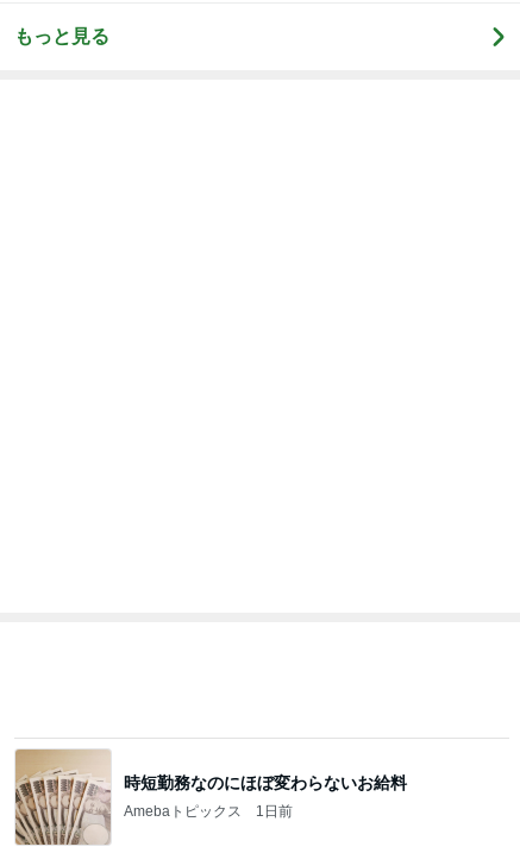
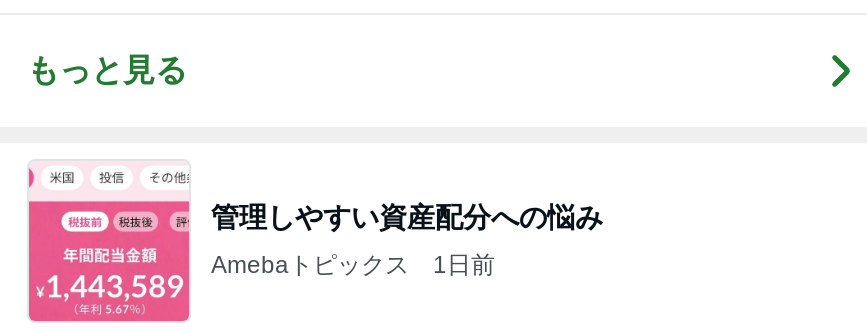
- [image]
- 時短勤務なのにほぼ変わらないお給料
+ [image]
+ 管理しやすい資産配分への悩み
